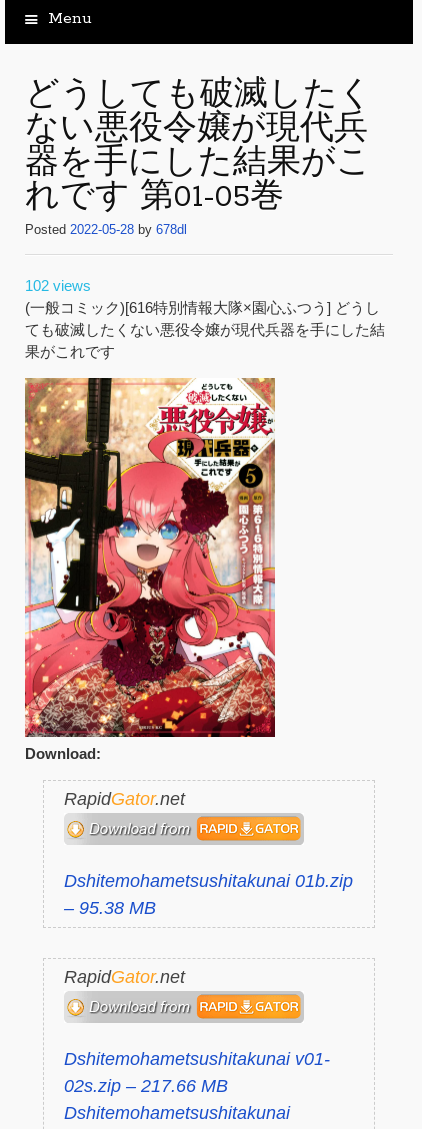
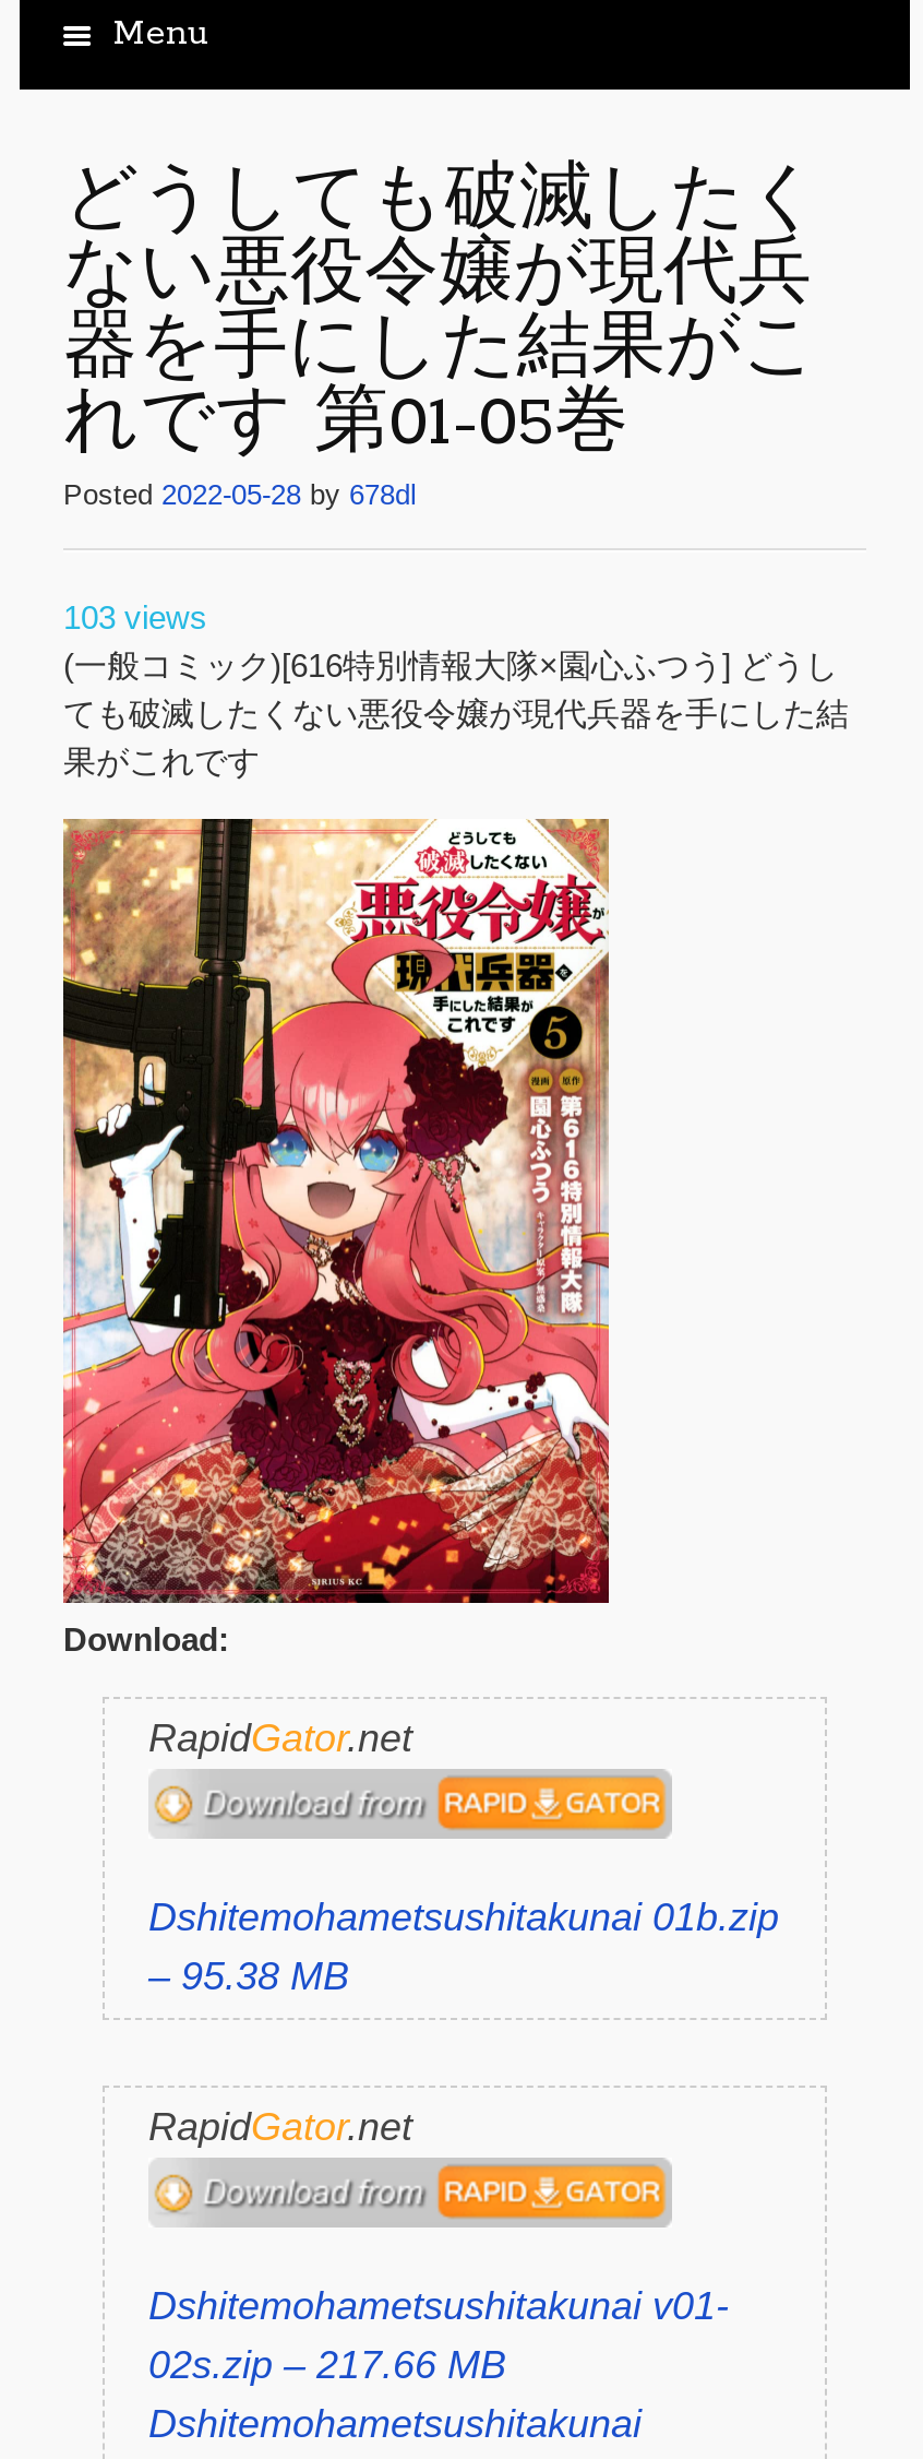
- 102 views
+ 103 views
